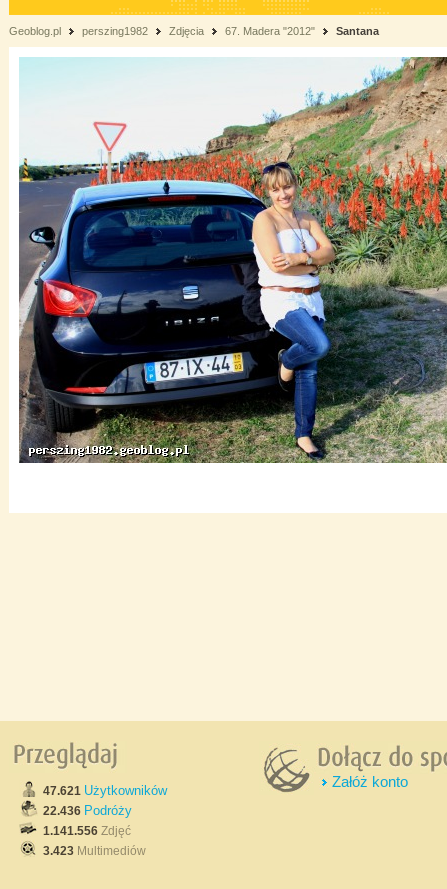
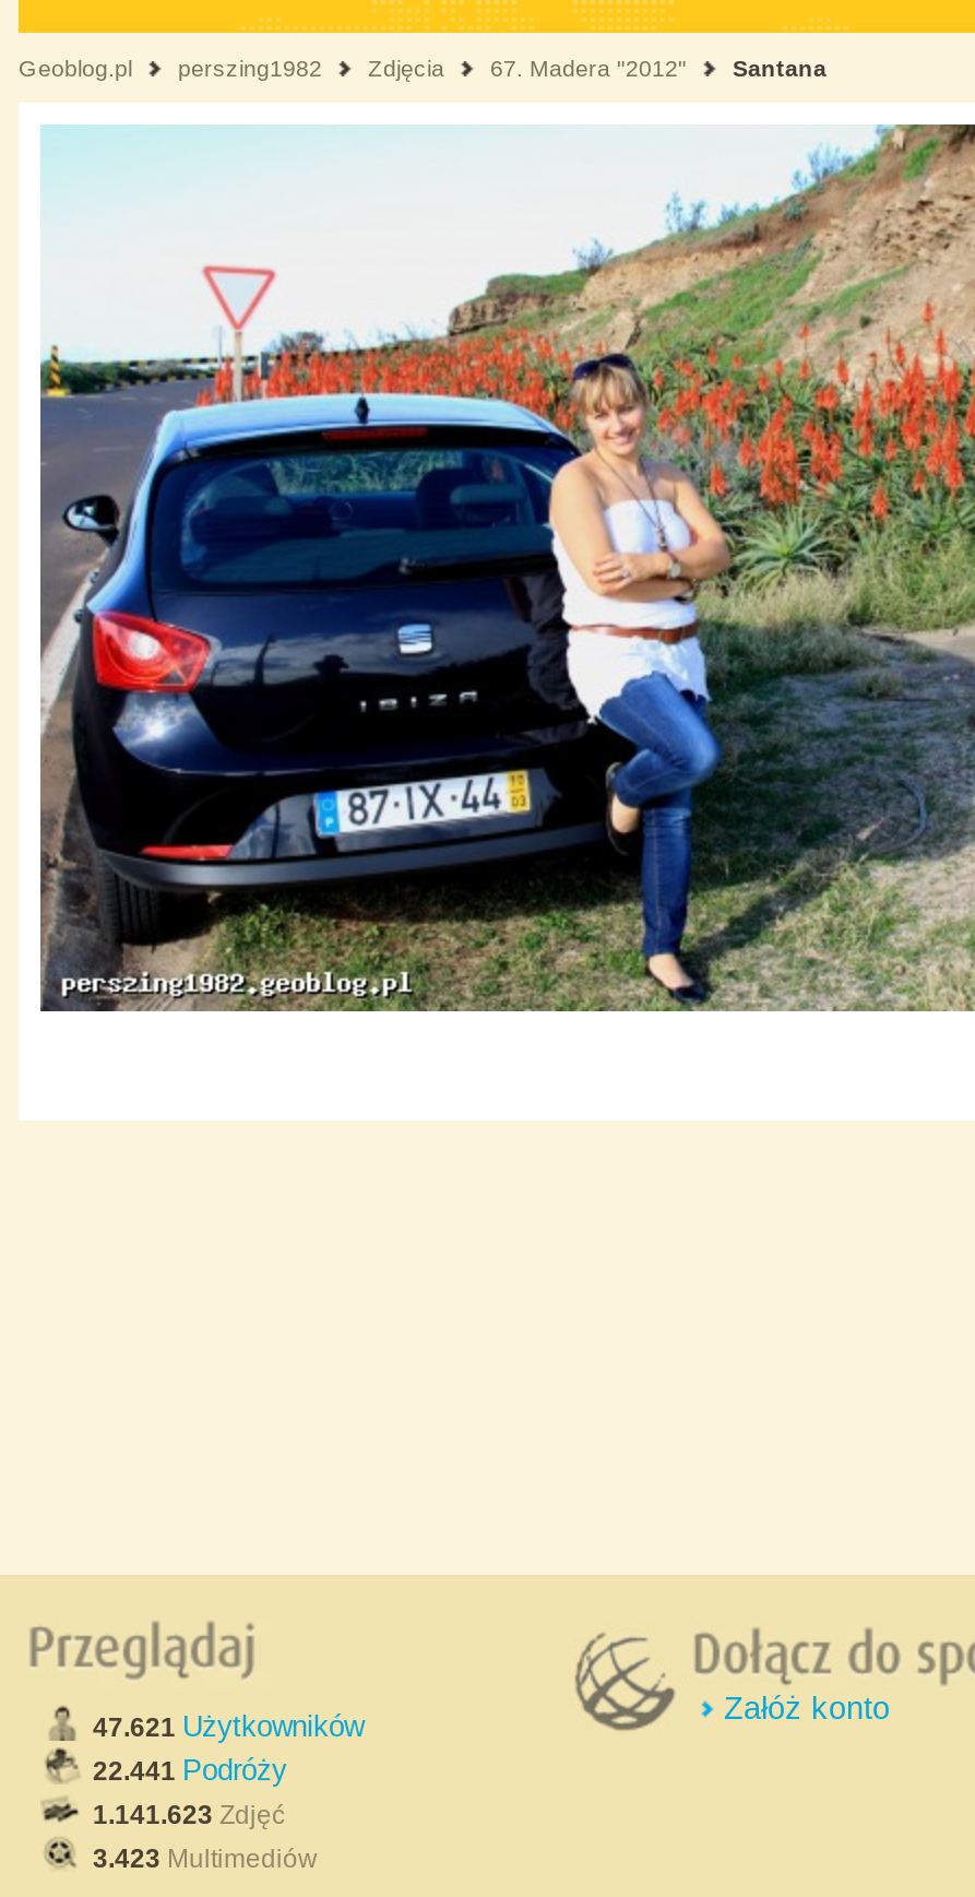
- 22.436 Podróży
+ 22.441 Podróży

- 1.141.556 Zdjęć
+ 1.141.623 Zdjęć
